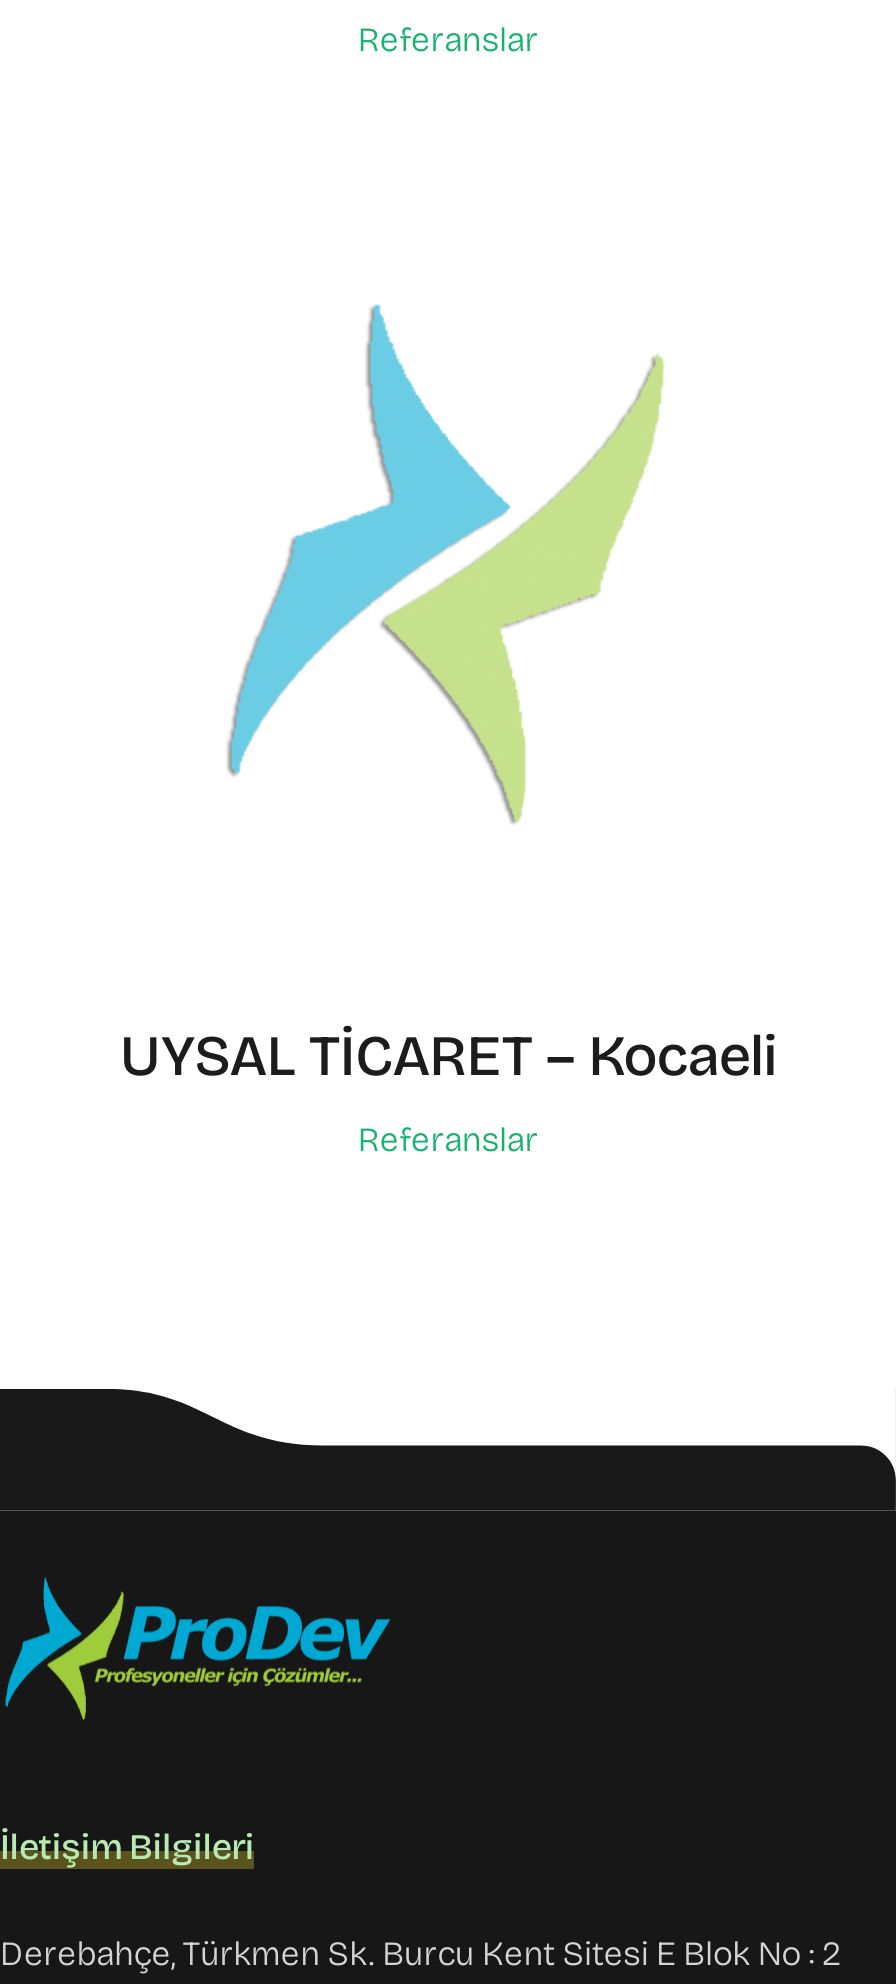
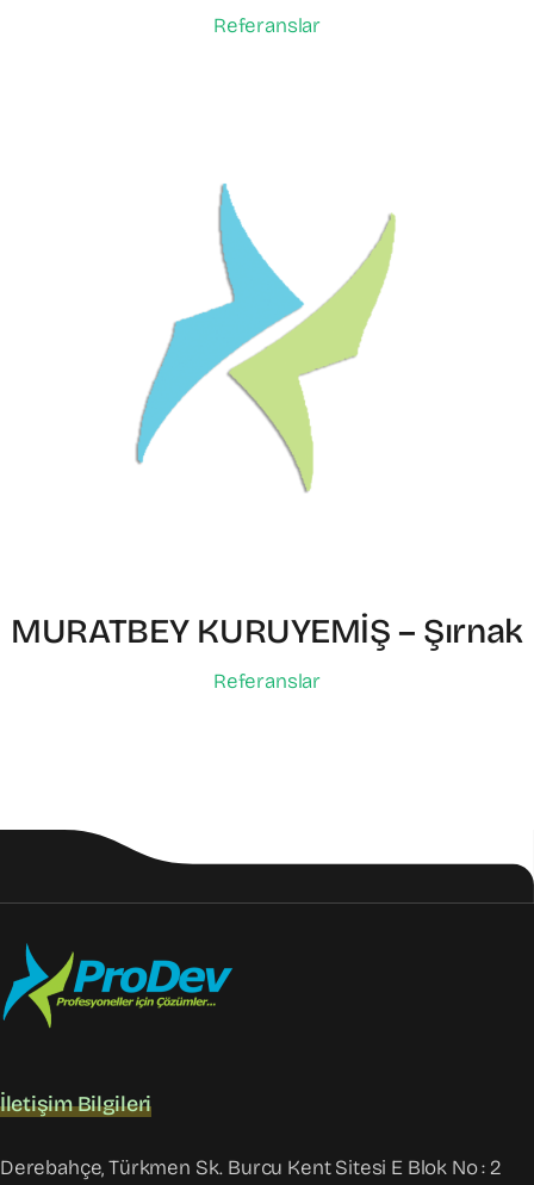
- UYSAL TİCARET – Kocaeli
+ MURATBEY KURUYEMİŞ – Şırnak
